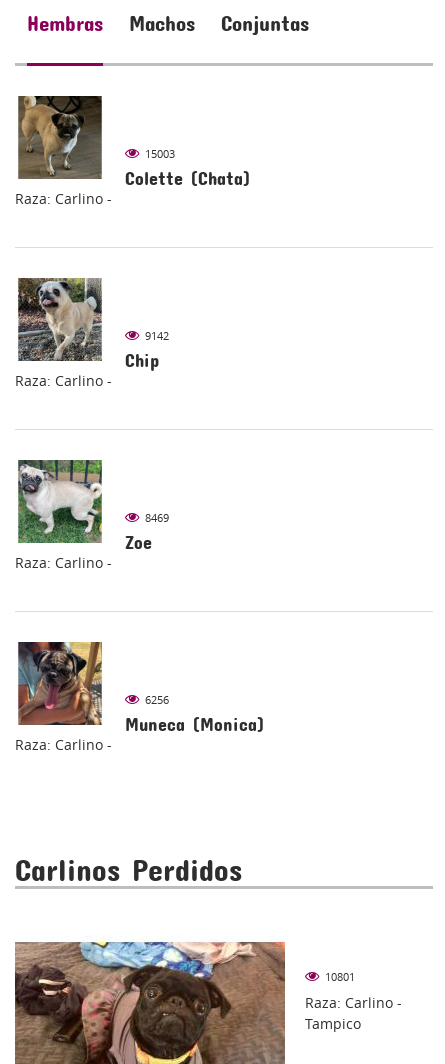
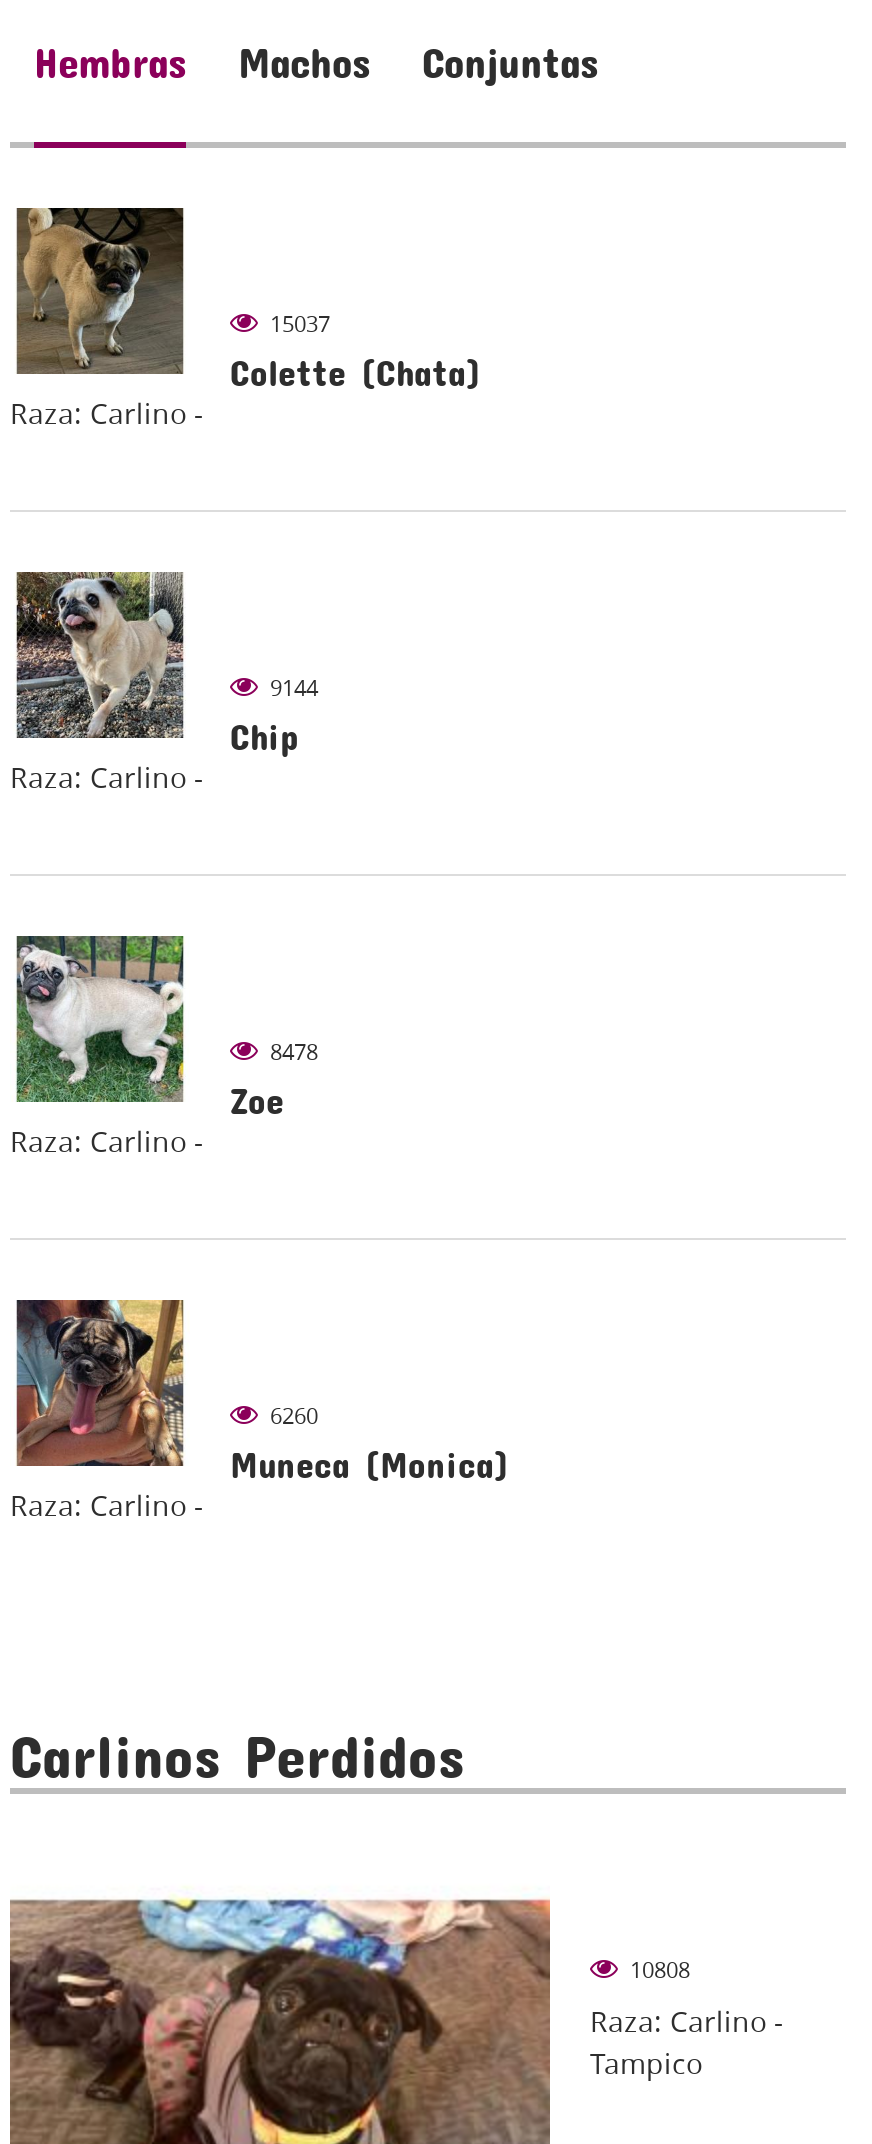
- 15003
+ 15037

- 9142
+ 9144

- 8469
+ 8478

- 6256
+ 6260

- 10801
+ 10808
